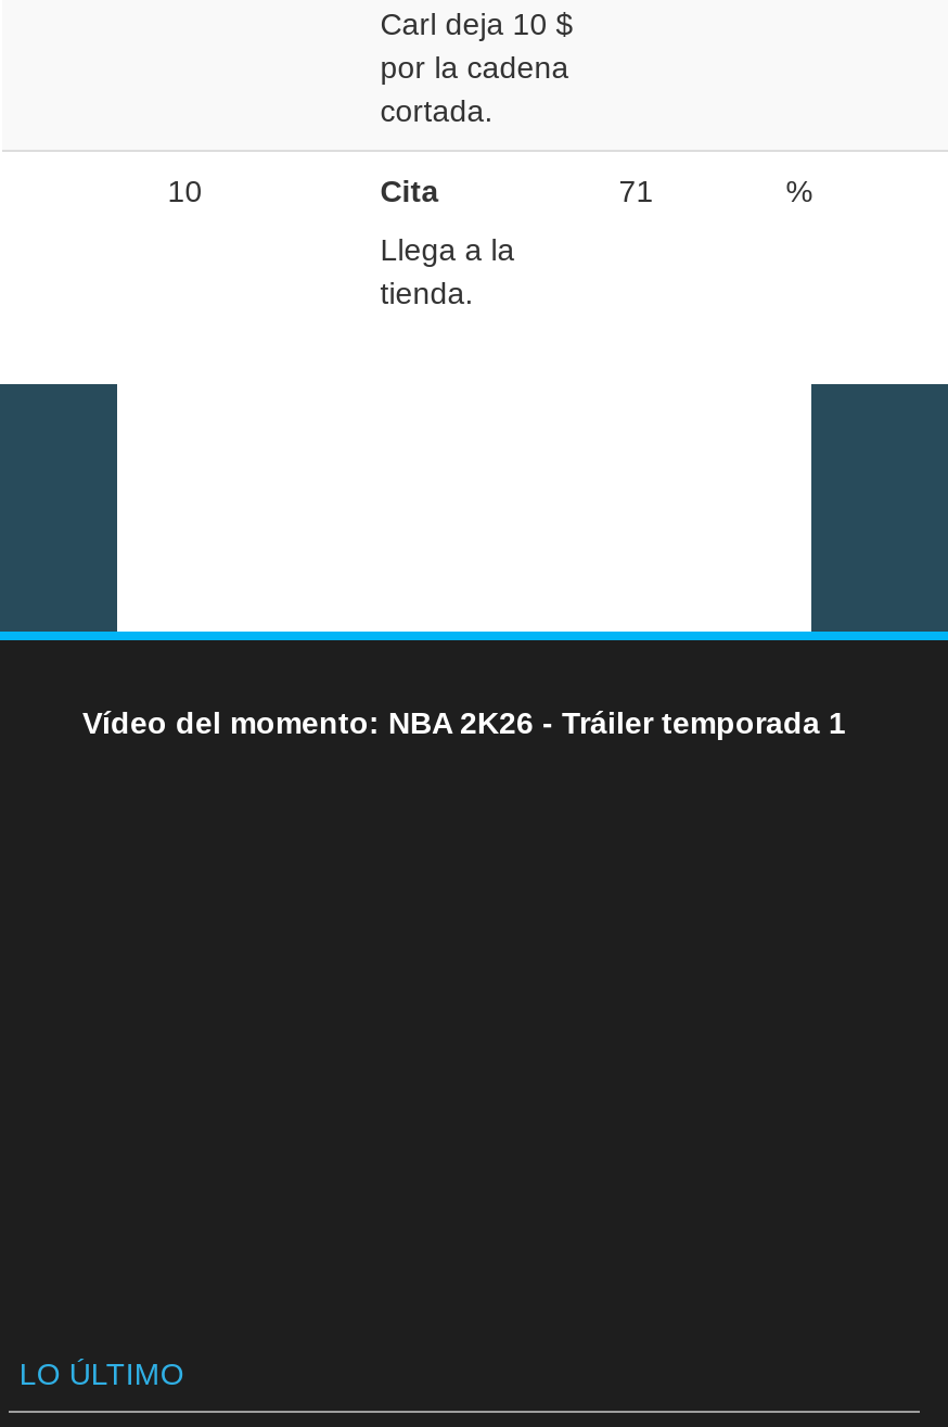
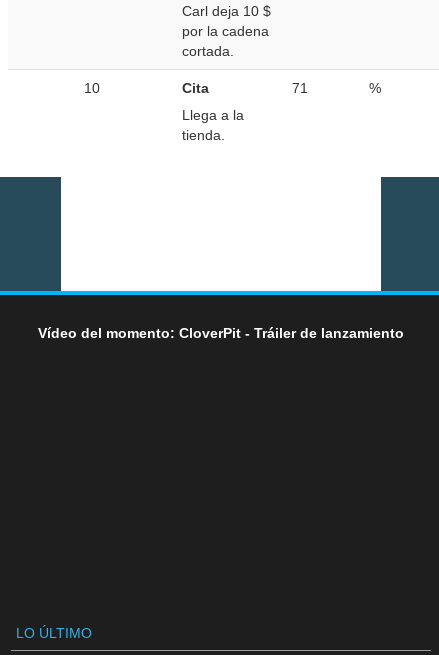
- Vídeo del momento: NBA 2K26 - Tráiler temporada 1
+ Vídeo del momento: CloverPit - Tráiler de lanzamiento
